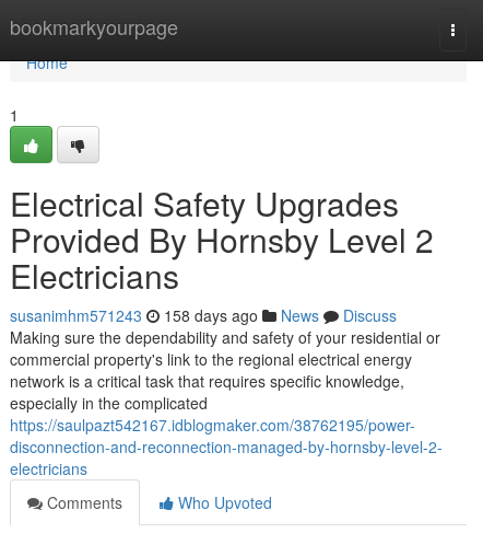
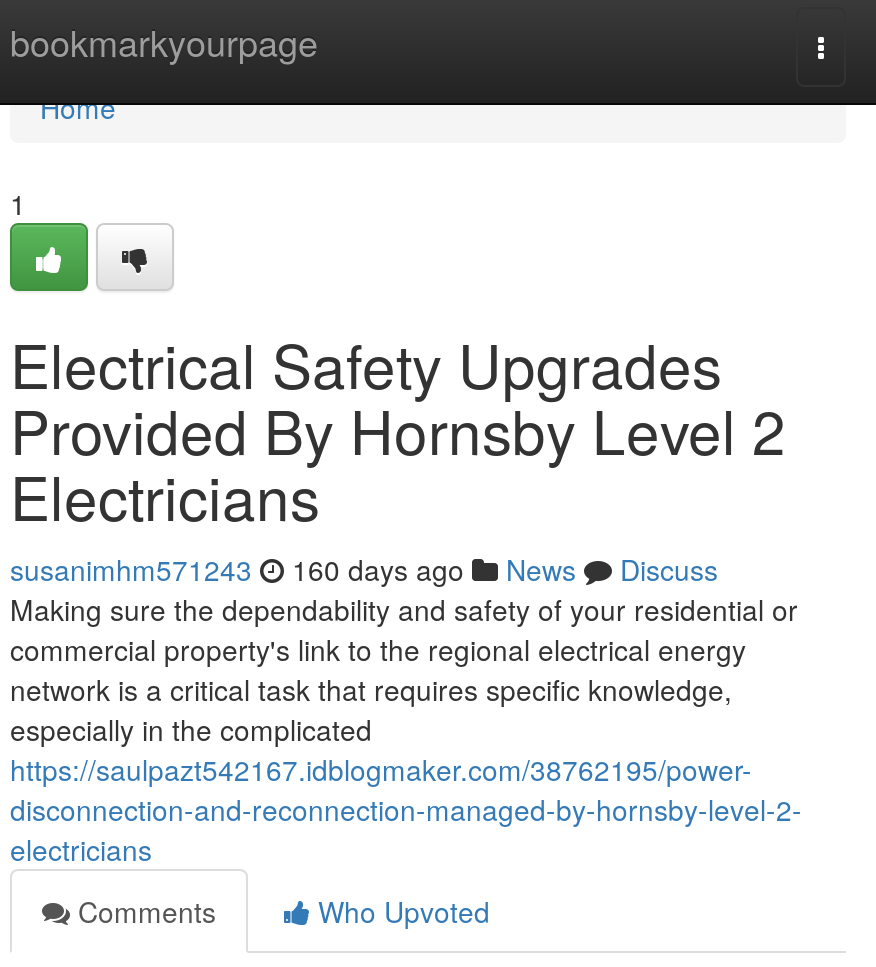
- susanimhm571243 158 days ago News Discuss
+ susanimhm571243 160 days ago News Discuss
